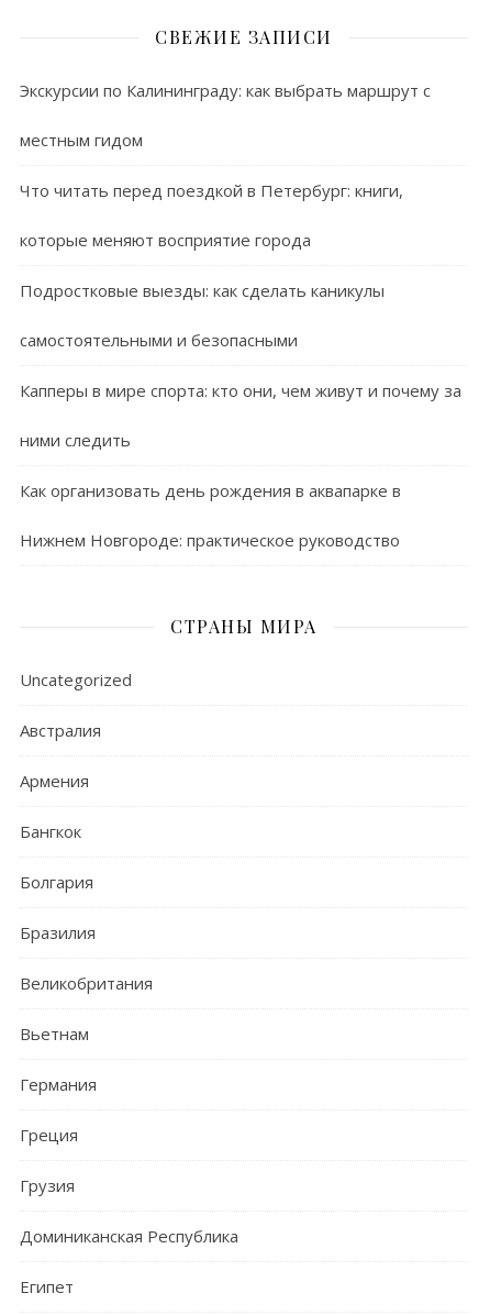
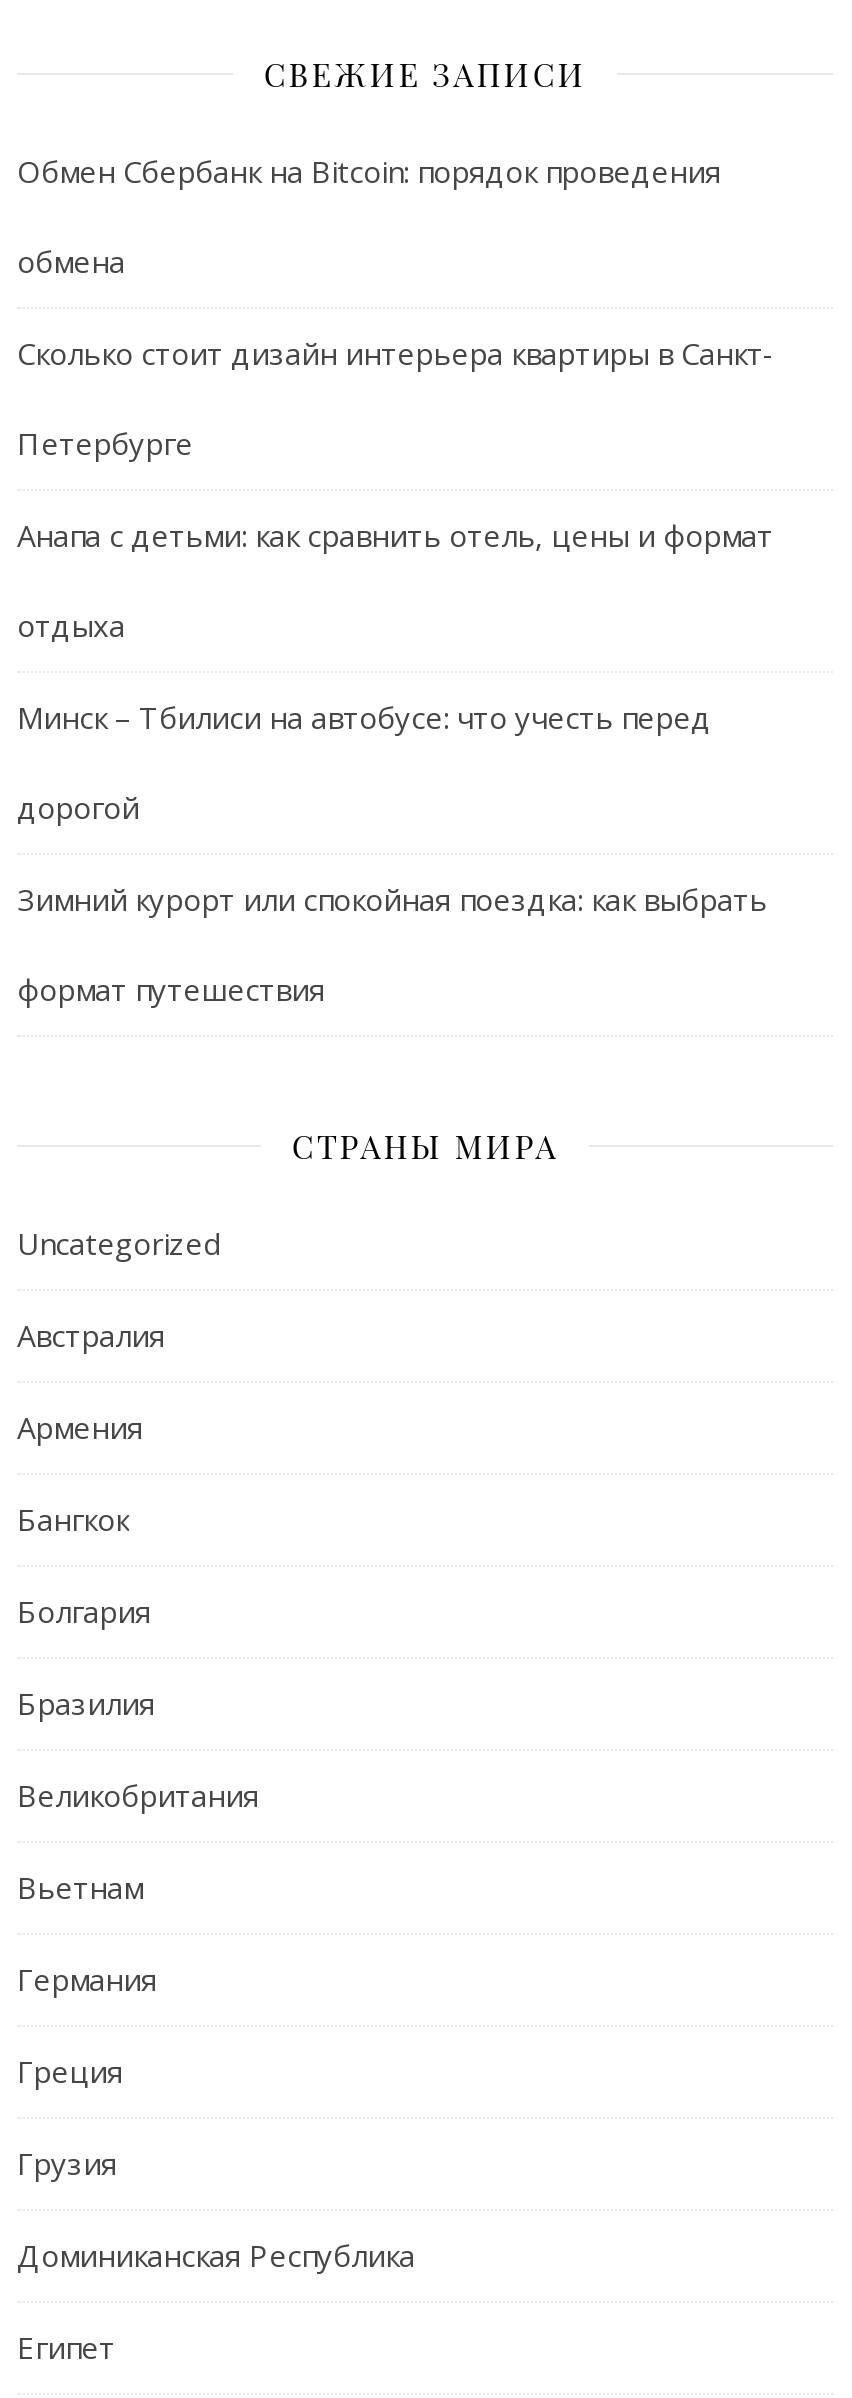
- Экскурсии по Калининграду: как выбрать маршрут с
+ Обмен Сбербанк на Bitcoin: порядок проведения

- местным гидом
+ обмена

- Что читать перед поездкой в Петербург: книги,
+ Сколько стоит дизайн интерьера квартиры в Санкт-

- которые меняют восприятие города
+ Петербурге

- Подростковые выезды: как сделать каникулы
+ Анапа с детьми: как сравнить отель, цены и формат

- самостоятельными и безопасными
+ отдыха

- Капперы в мире спорта: кто они, чем живут и почему за
+ Минск – Тбилиси на автобусе: что учесть перед

- ними следить
+ дорогой

- Как организовать день рождения в аквапарке в
+ Зимний курорт или спокойная поездка: как выбрать

- Нижнем Новгороде: практическое руководство
+ формат путешествия
